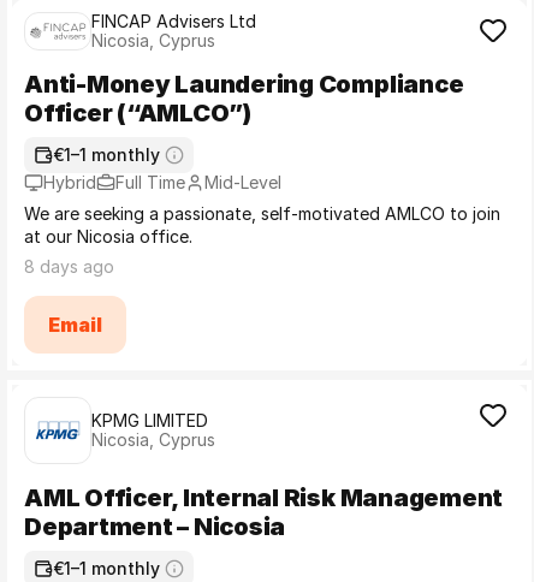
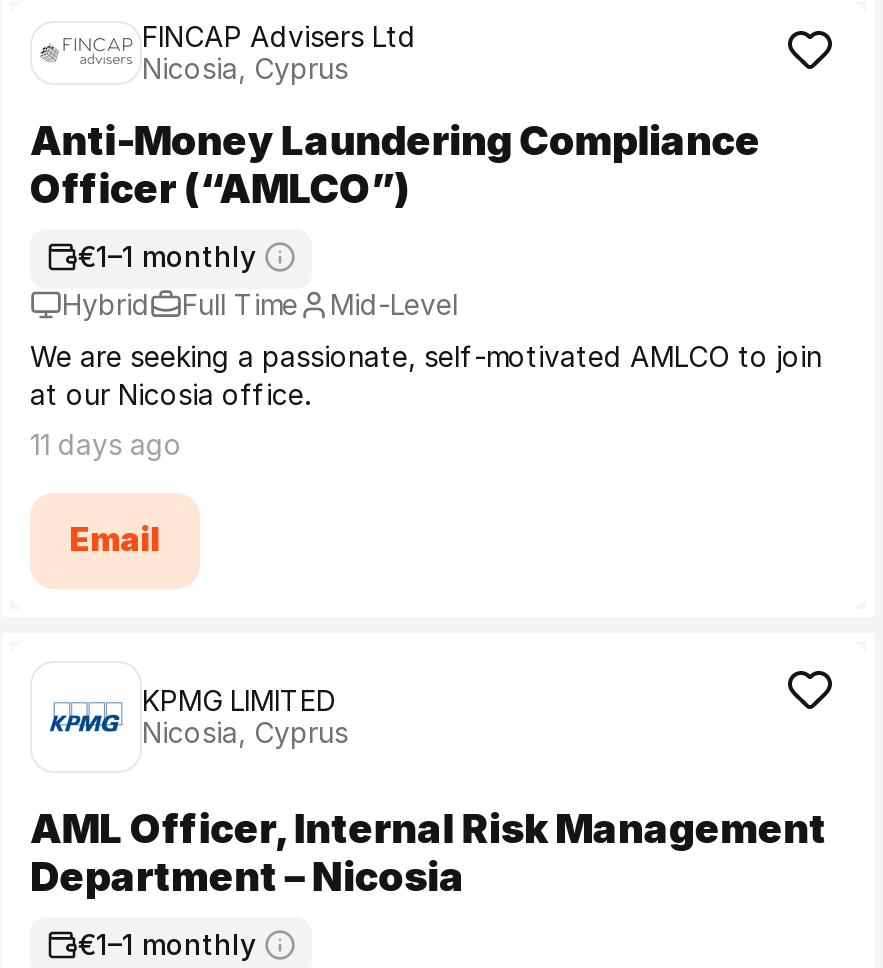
- 8 days ago
+ 11 days ago
